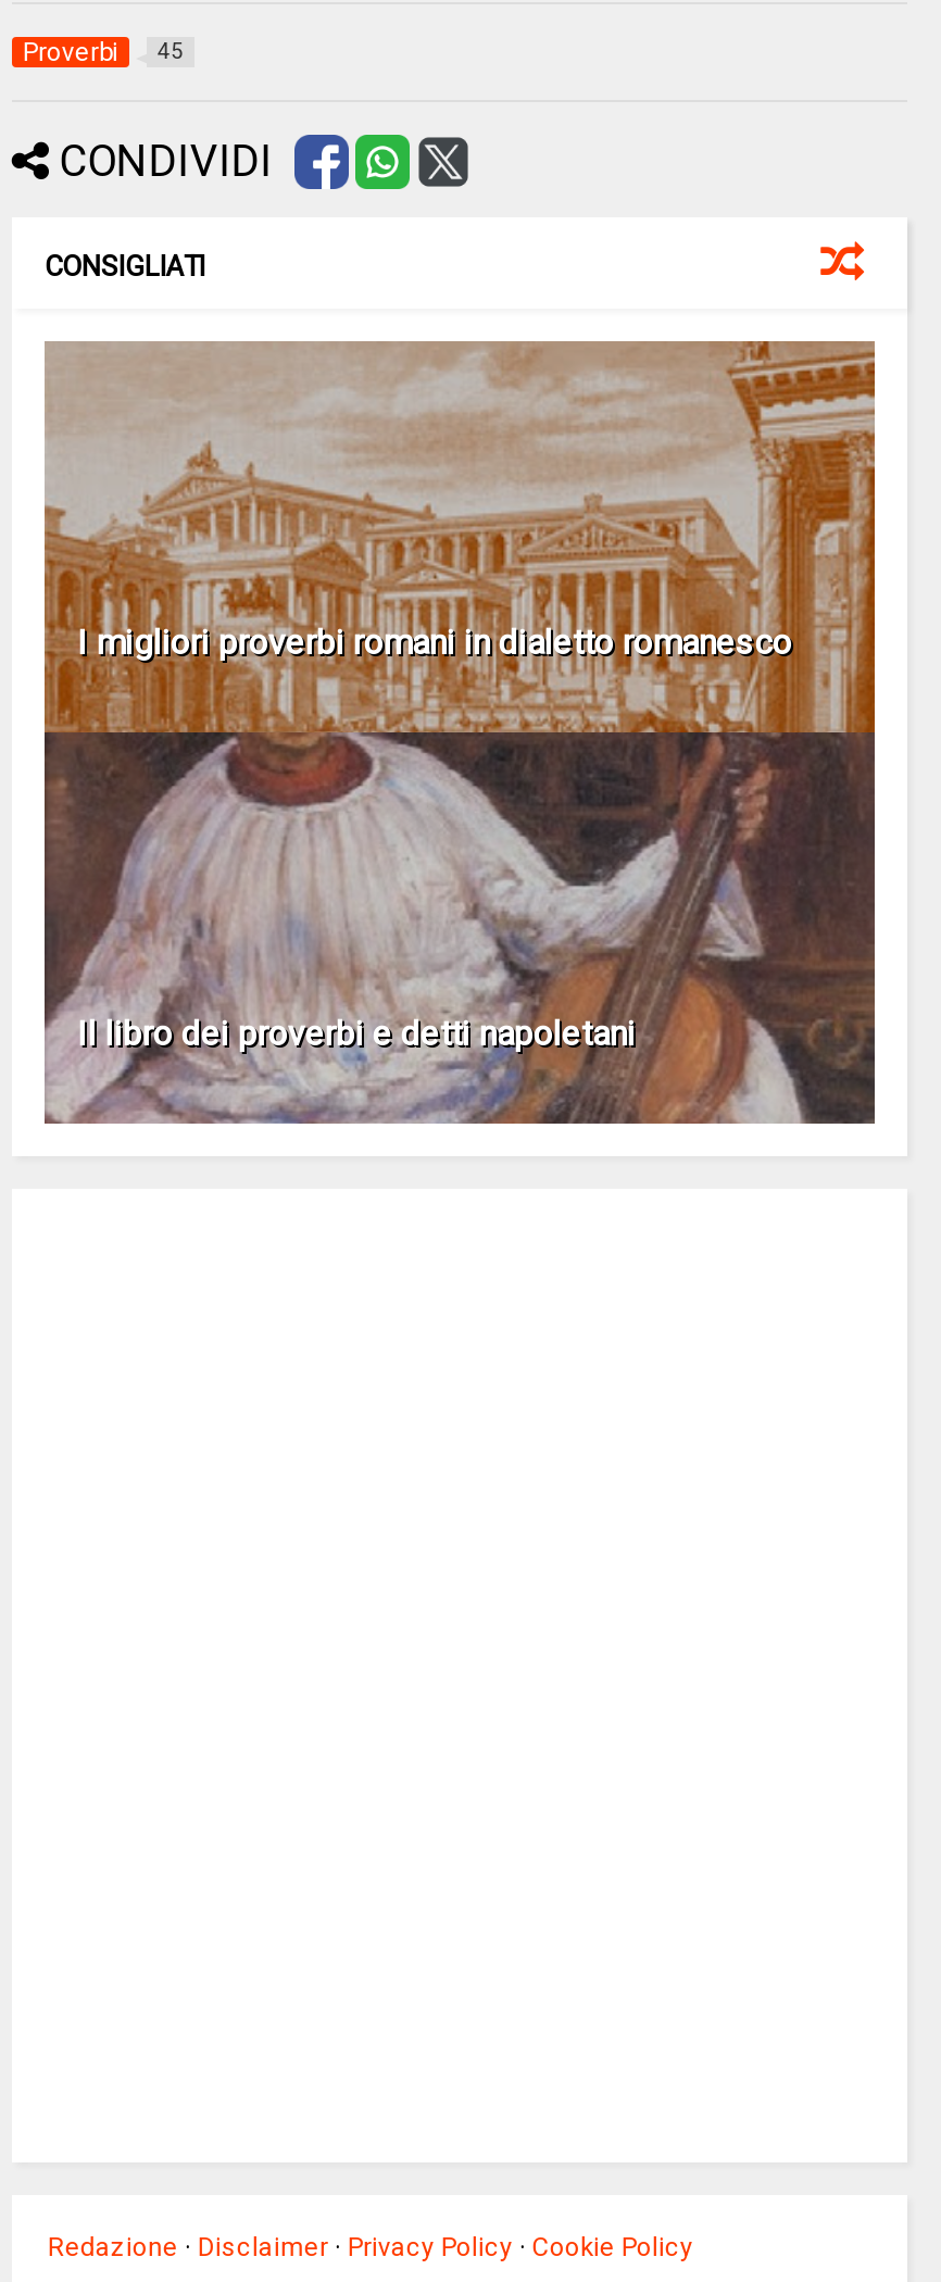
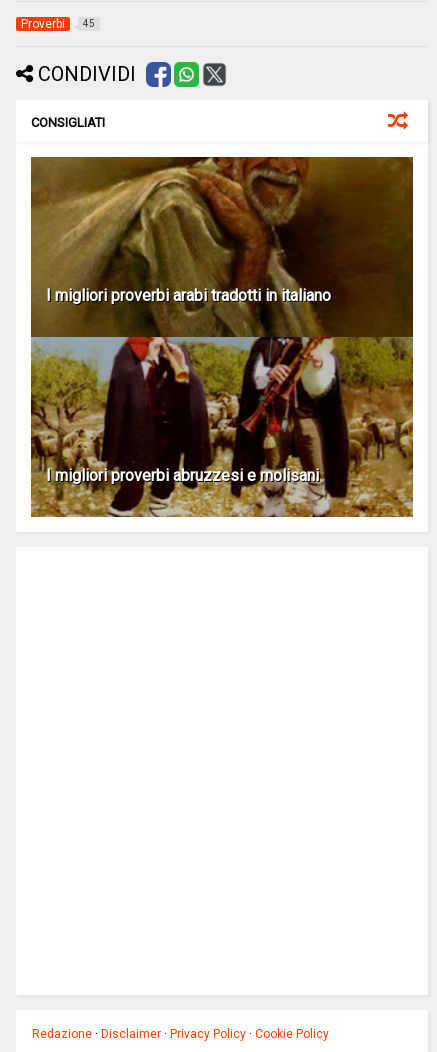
- [image]
- I migliori proverbi romani in dialetto romanesco
+ [image]
+ I migliori proverbi arabi tradotti in italiano

- Il libro dei proverbi e detti napoletani
+ I migliori proverbi abruzzesi e molisani
